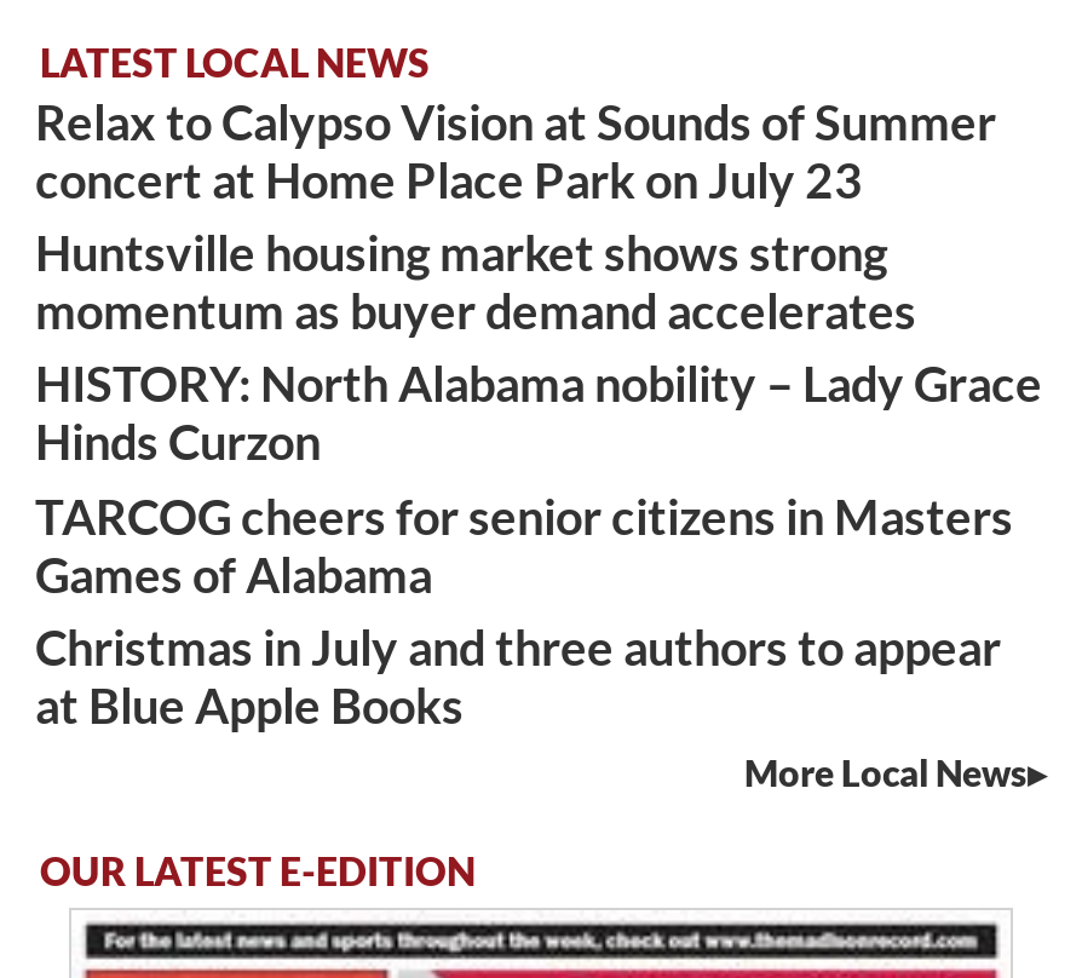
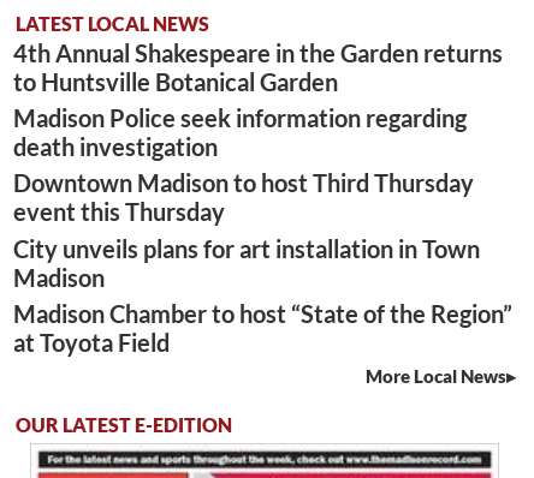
- Relax to Calypso Vision at Sounds of Summer
- concert at Home Place Park on July 23
- Huntsville housing market shows strong
- momentum as buyer demand accelerates
- HISTORY: North Alabama nobility – Lady Grace
- Hinds Curzon
- TARCOG cheers for senior citizens in Masters
- Games of Alabama
- Christmas in July and three authors to appear
- at Blue Apple Books
+ 4th Annual Shakespeare in the Garden returns
+ to Huntsville Botanical Garden
+ Madison Police seek information regarding
+ death investigation
+ Downtown Madison to host Third Thursday
+ event this Thursday
+ City unveils plans for art installation in Town
+ Madison
+ Madison Chamber to host “State of the Region”
+ at Toyota Field
